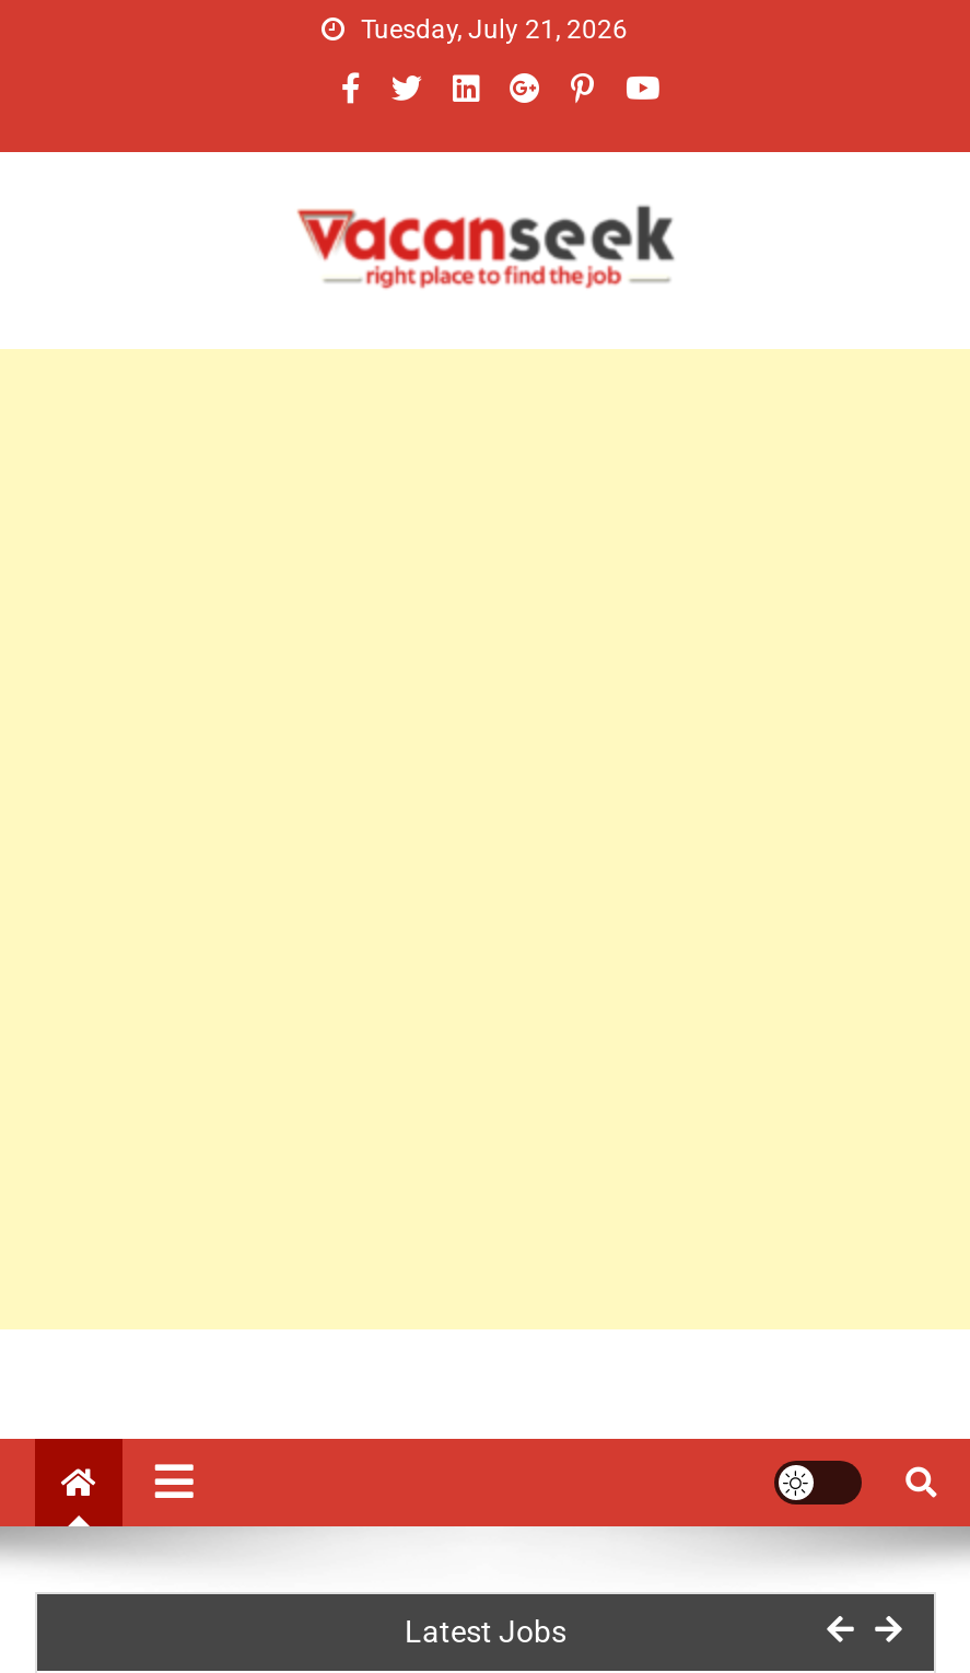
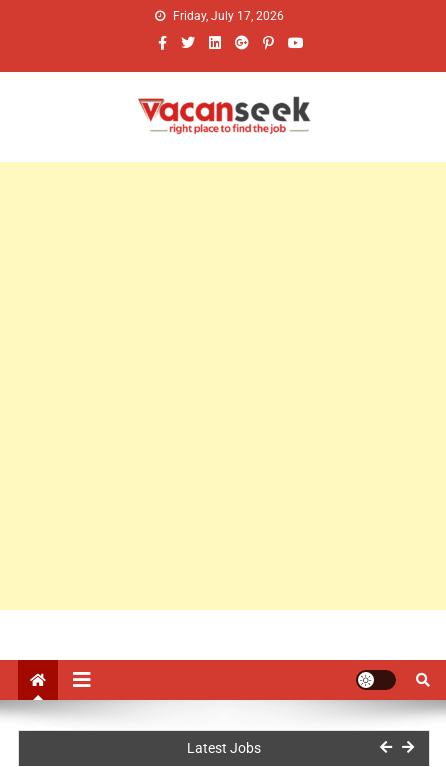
- Tuesday, July 21, 2026
+ Friday, July 17, 2026
